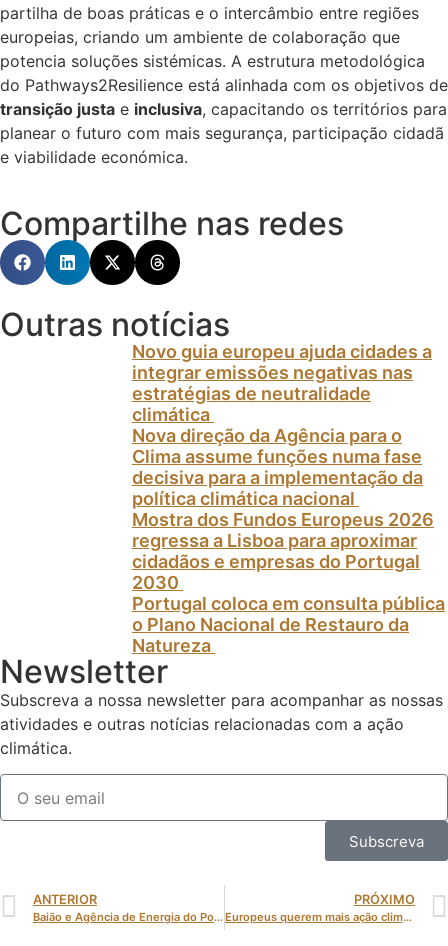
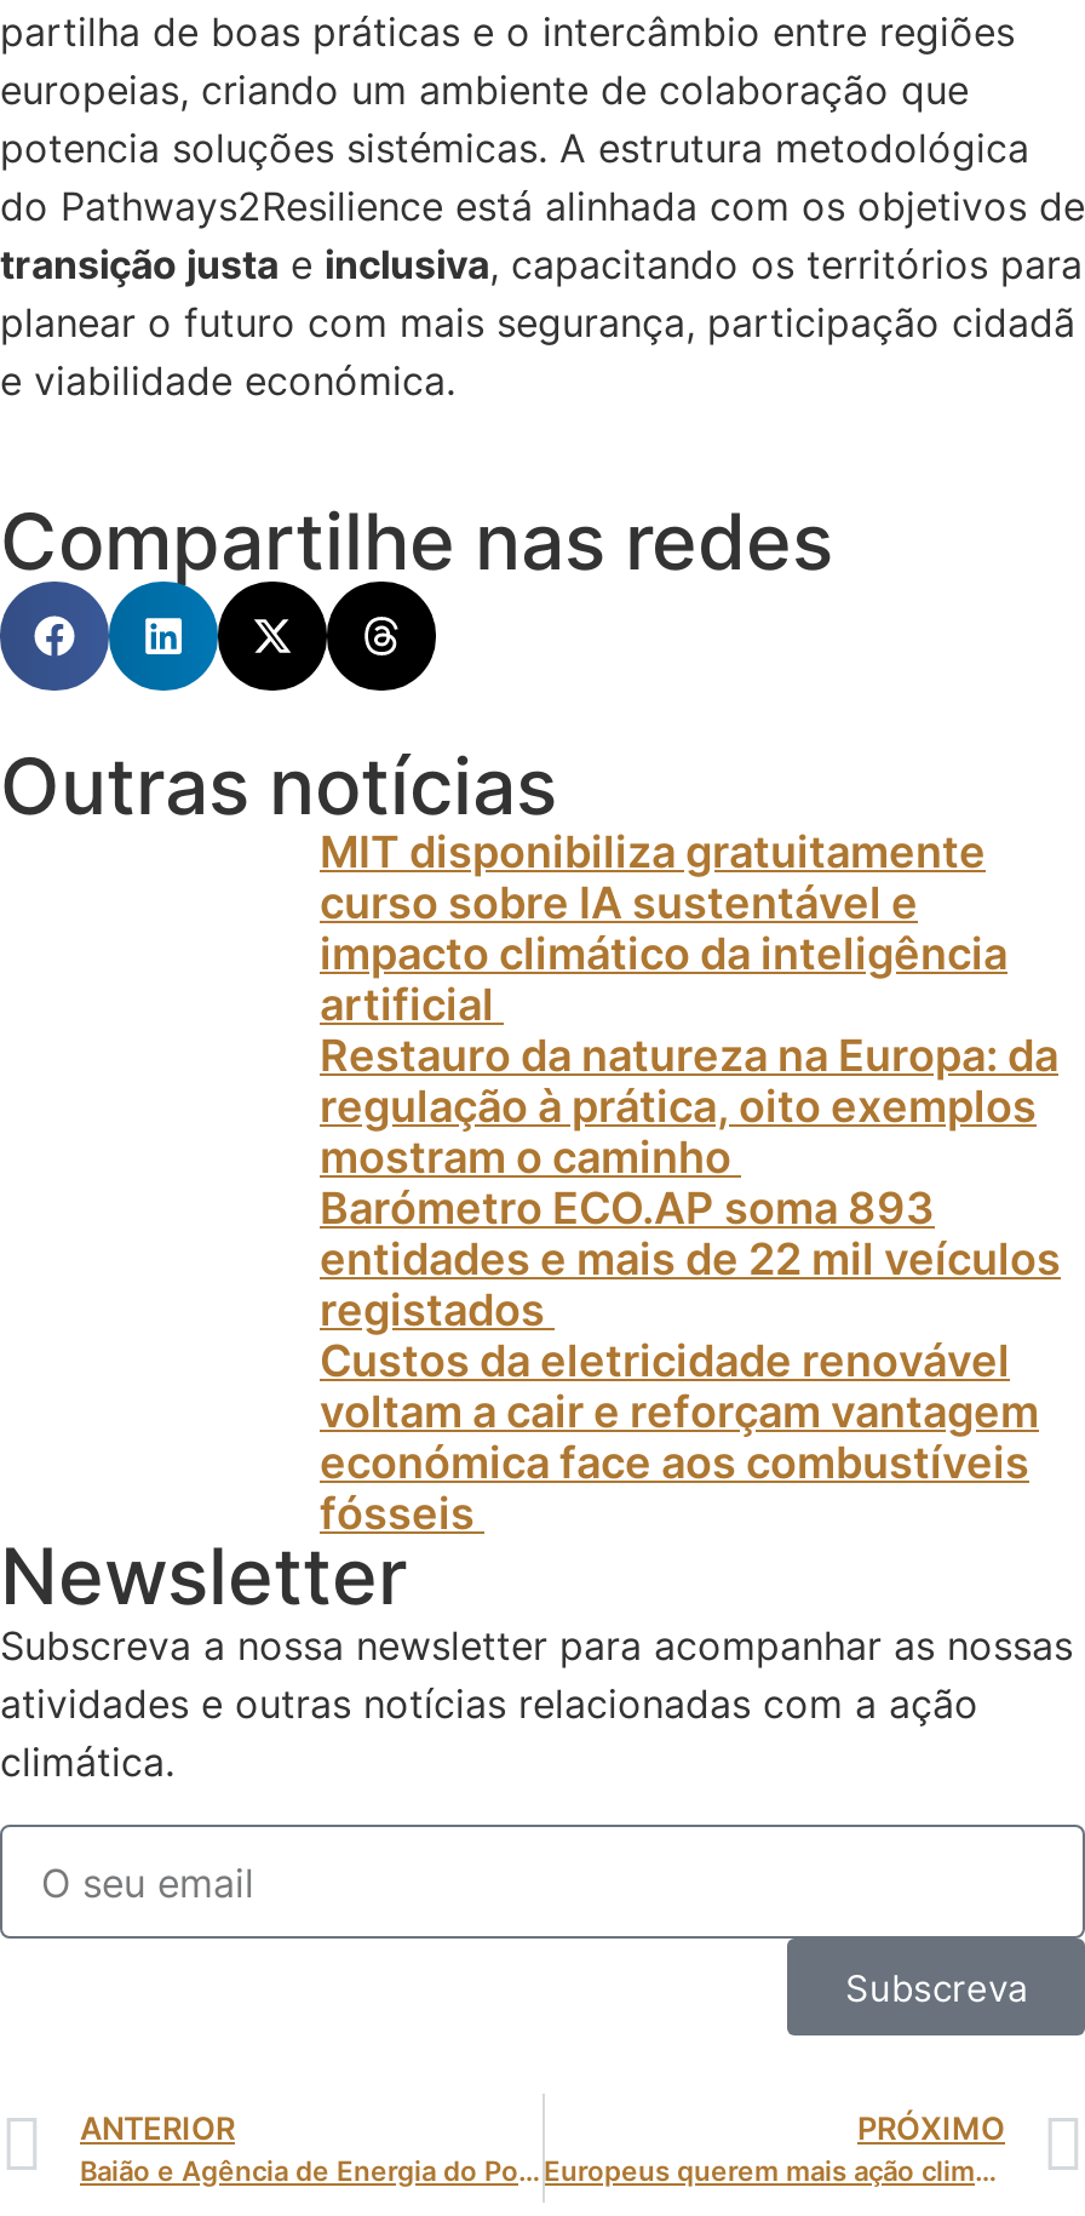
- Novo guia europeu ajuda cidades a
- integrar emissões negativas nas
- estratégias de neutralidade
- climática
- Nova direção da Agência para o
- Clima assume funções numa fase
- decisiva para a implementação da
- política climática nacional
- Mostra dos Fundos Europeus 2026
- regressa a Lisboa para aproximar
- cidadãos e empresas do Portugal
- 2030
- Portugal coloca em consulta pública
- o Plano Nacional de Restauro da
- Natureza
+ MIT disponibiliza gratuitamente
+ curso sobre IA sustentável e
+ impacto climático da inteligência
+ artificial
+ Restauro da natureza na Europa: da
+ regulação à prática, oito exemplos
+ mostram o caminho
+ Barómetro ECO.AP soma 893
+ entidades e mais de 22 mil veículos
+ registados
+ Custos da eletricidade renovável
+ voltam a cair e reforçam vantagem
+ económica face aos combustíveis
+ fósseis
